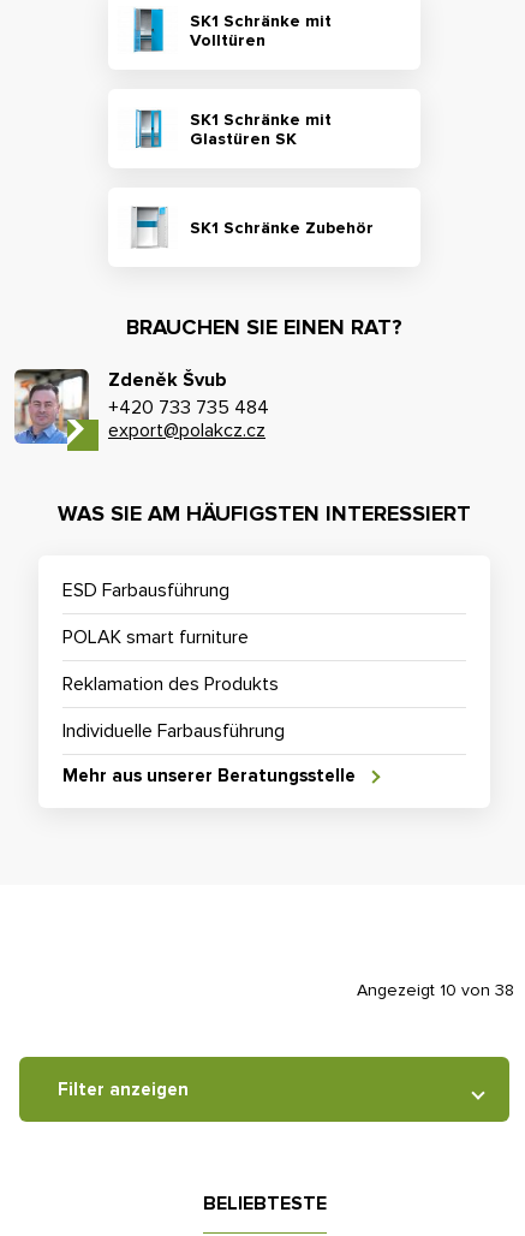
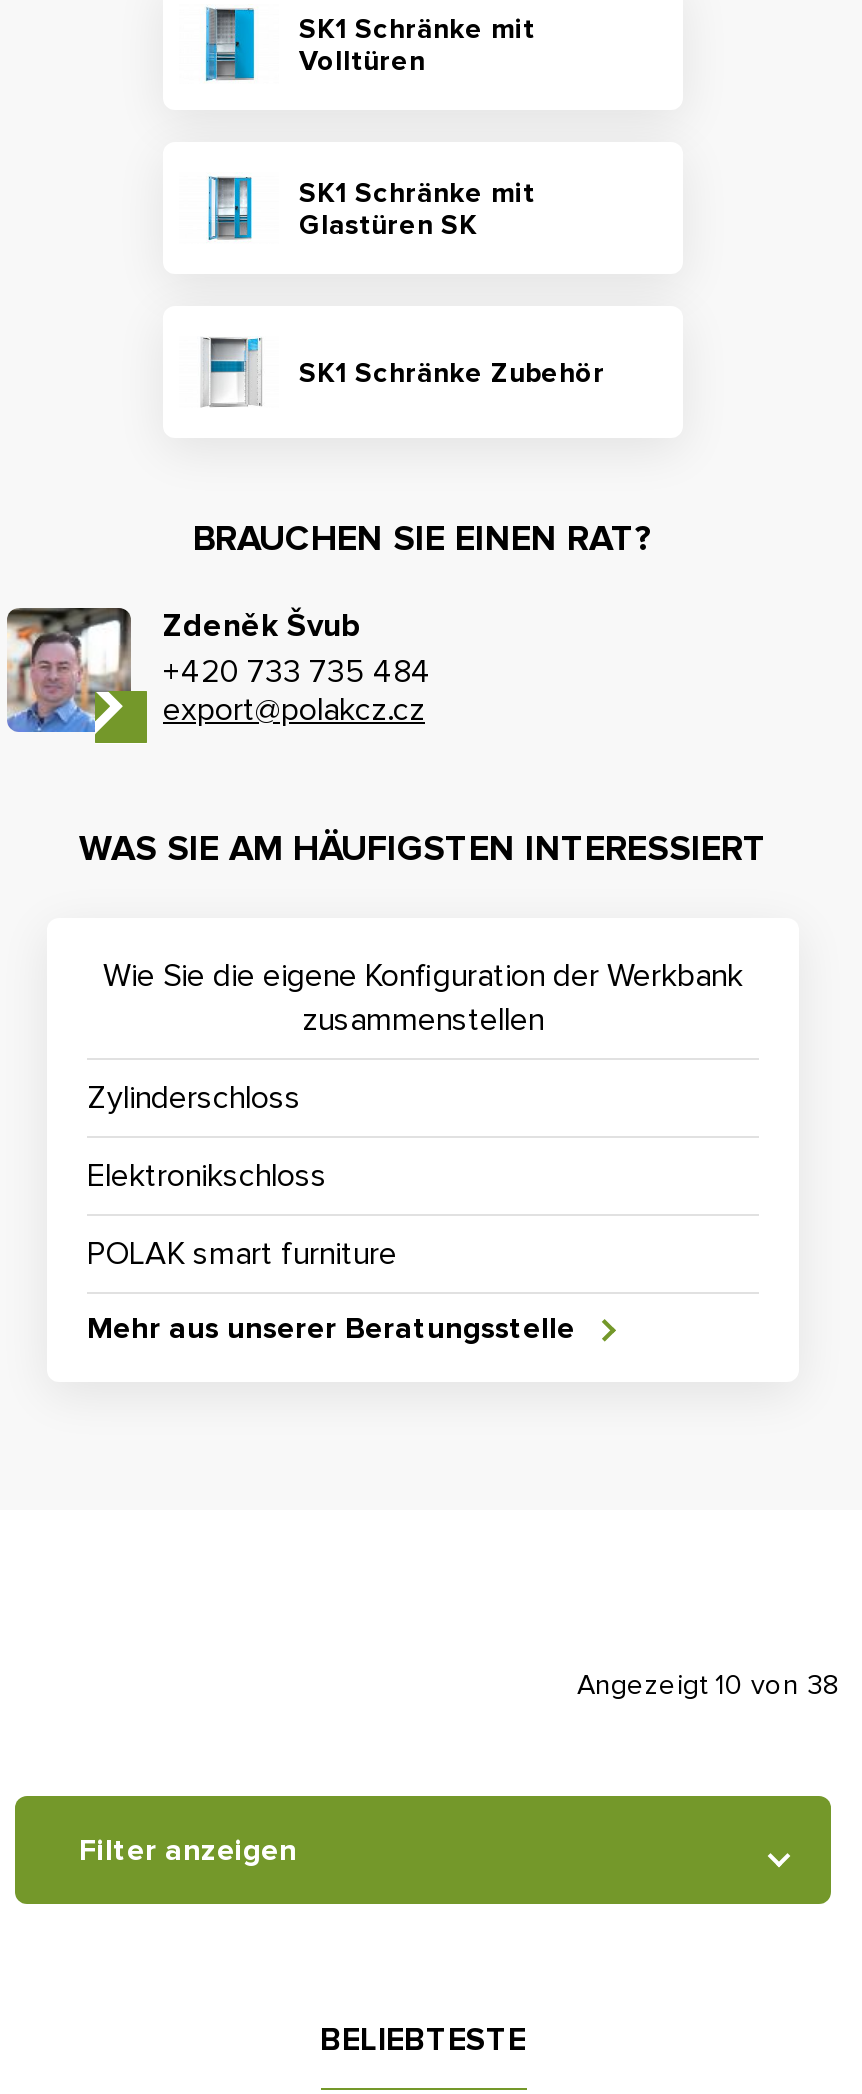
- ESD Farbausführung
+ Wie Sie die eigene Konfiguration der Werkbank
+ zusammenstellen
+ Zylinderschloss
+ Elektronikschloss

moved down: POLAK smart furniture

- Reklamation des Produkts
- Individuelle Farbausführung
